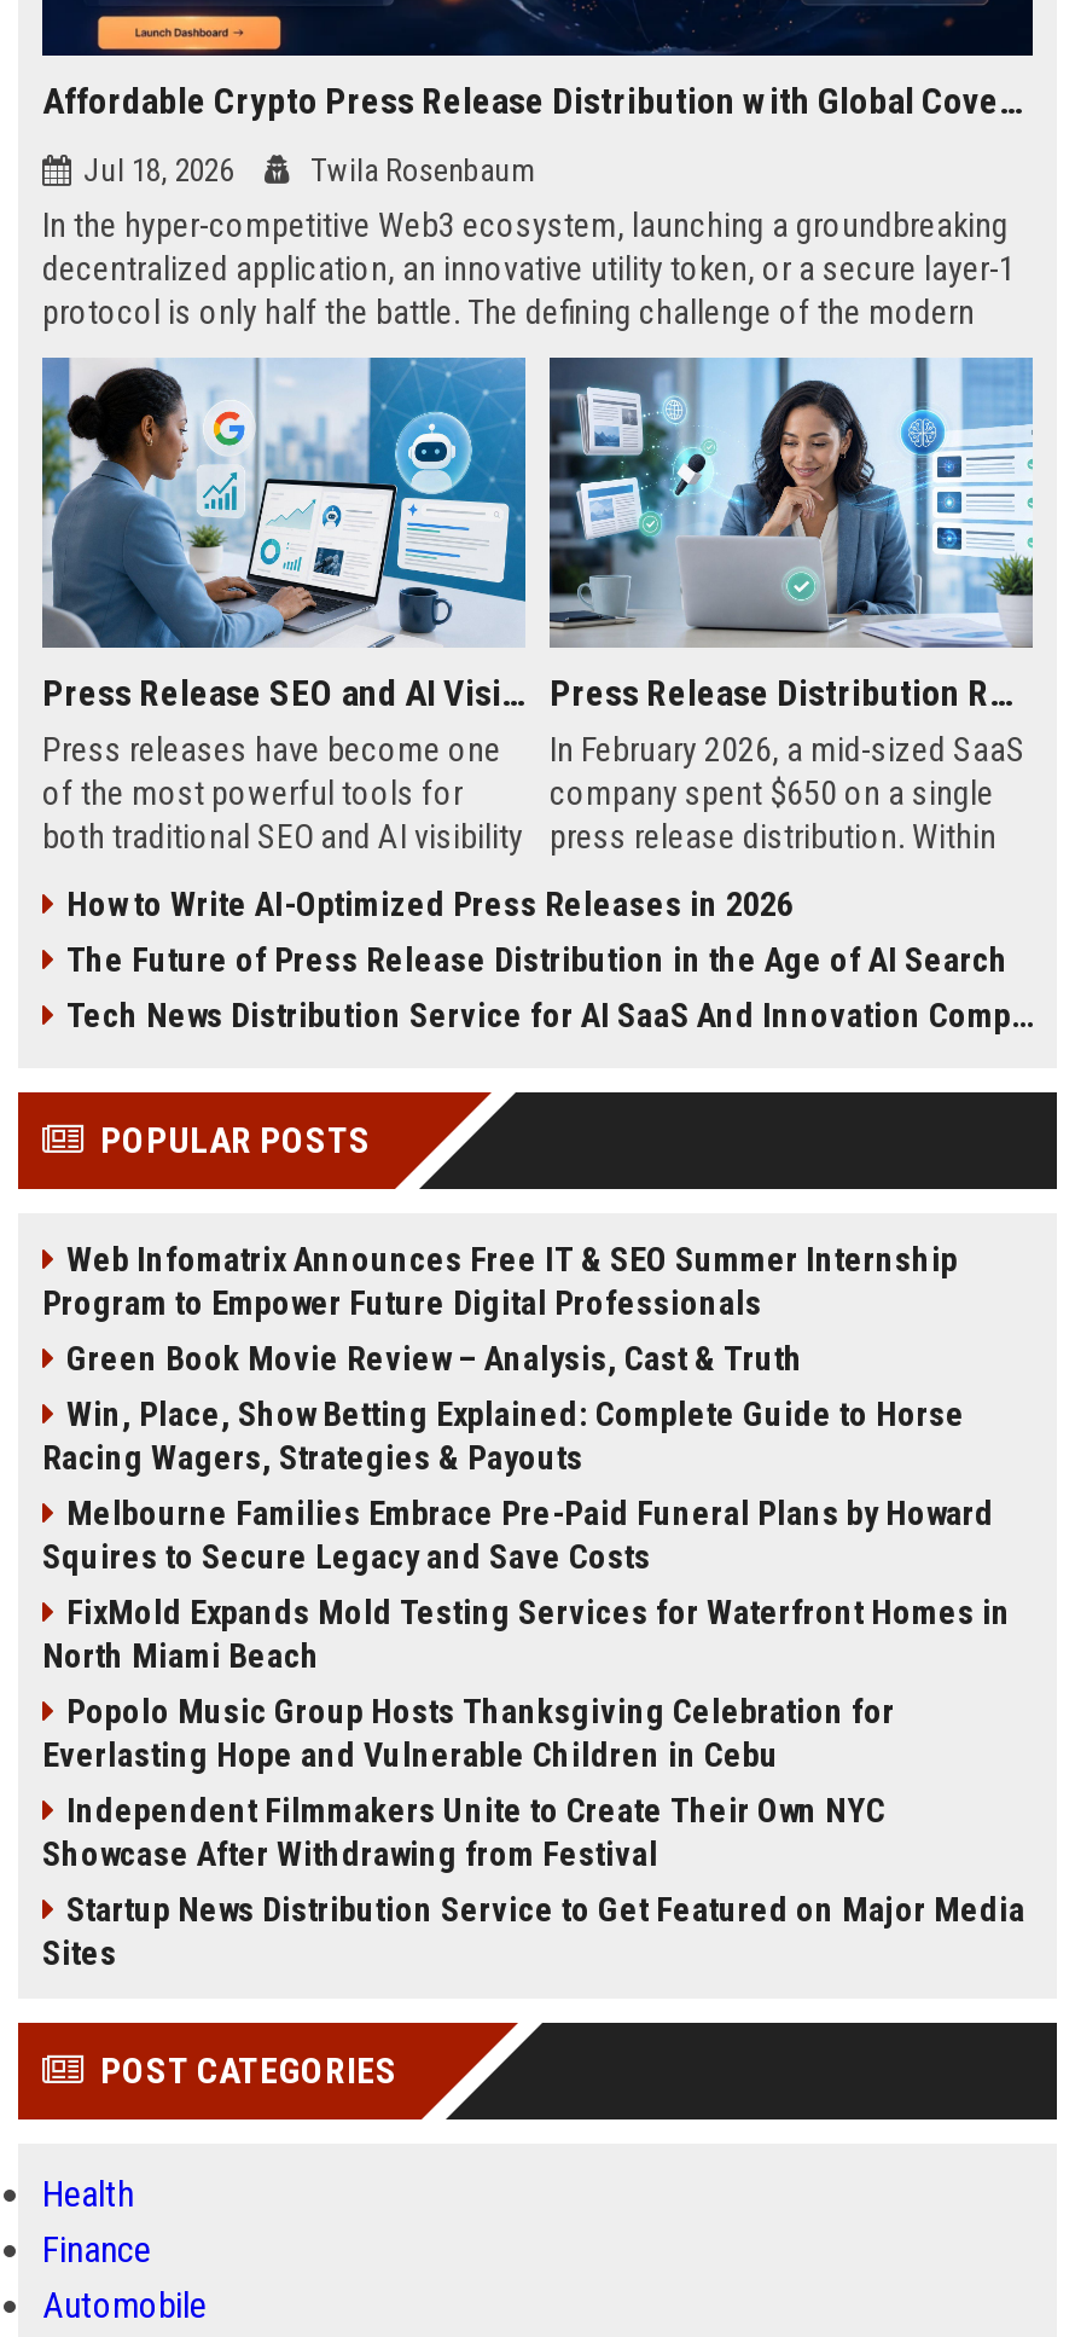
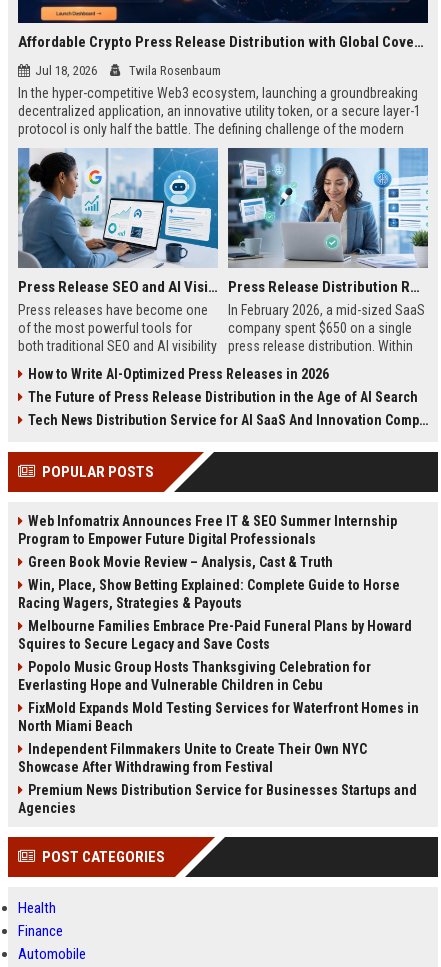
moved down: FixMold Expands Mold Testing Services for Waterfront Homes in | North Miami Beach

moved up: Popolo Music Group Hosts Thanksgiving Celebration for | Everlasting Hope and Vulnerable Children in Cebu

- Startup News Distribution Service to Get Featured on Major Media
- Sites
+ Premium News Distribution Service for Businesses Startups and
+ Agencies
